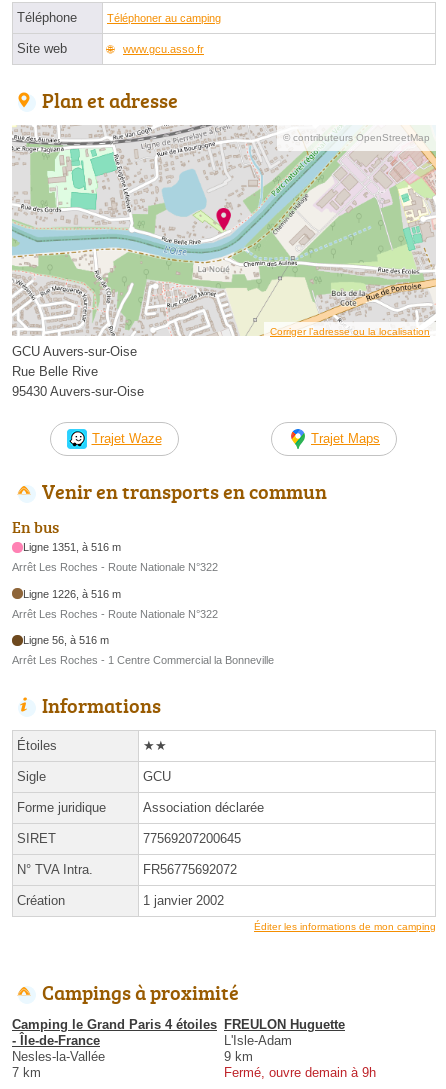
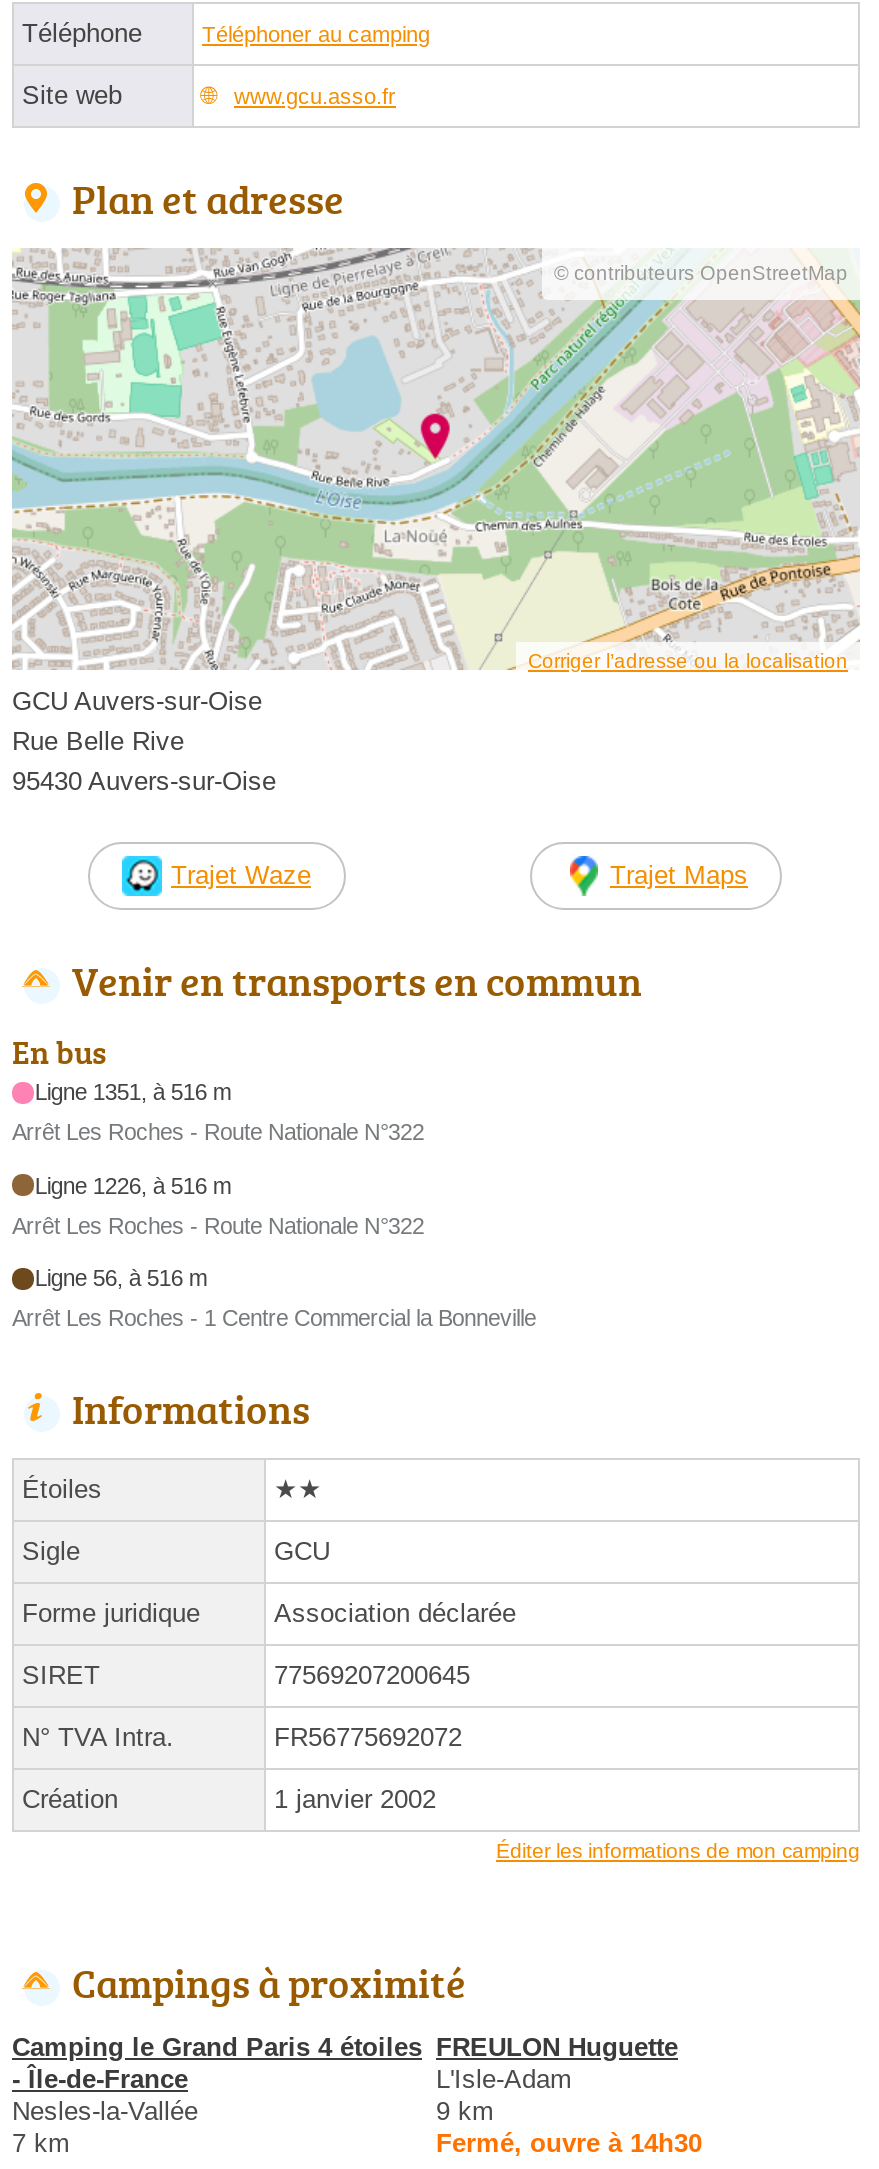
- Fermé, ouvre demain à 9h
+ Fermé, ouvre à 14h30
